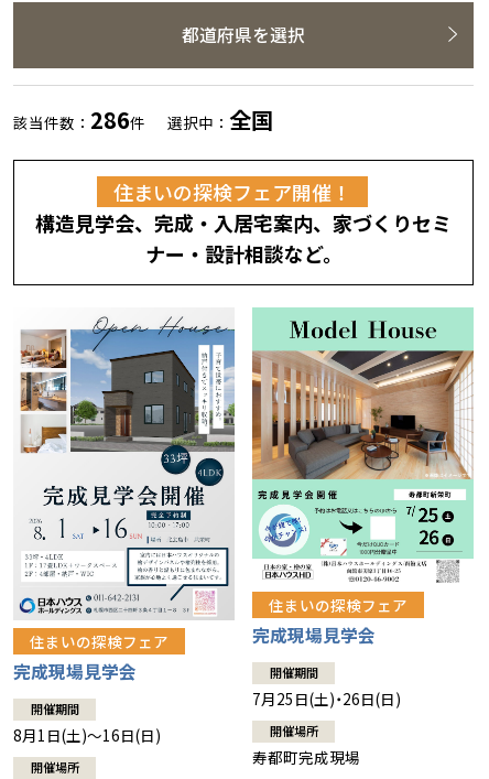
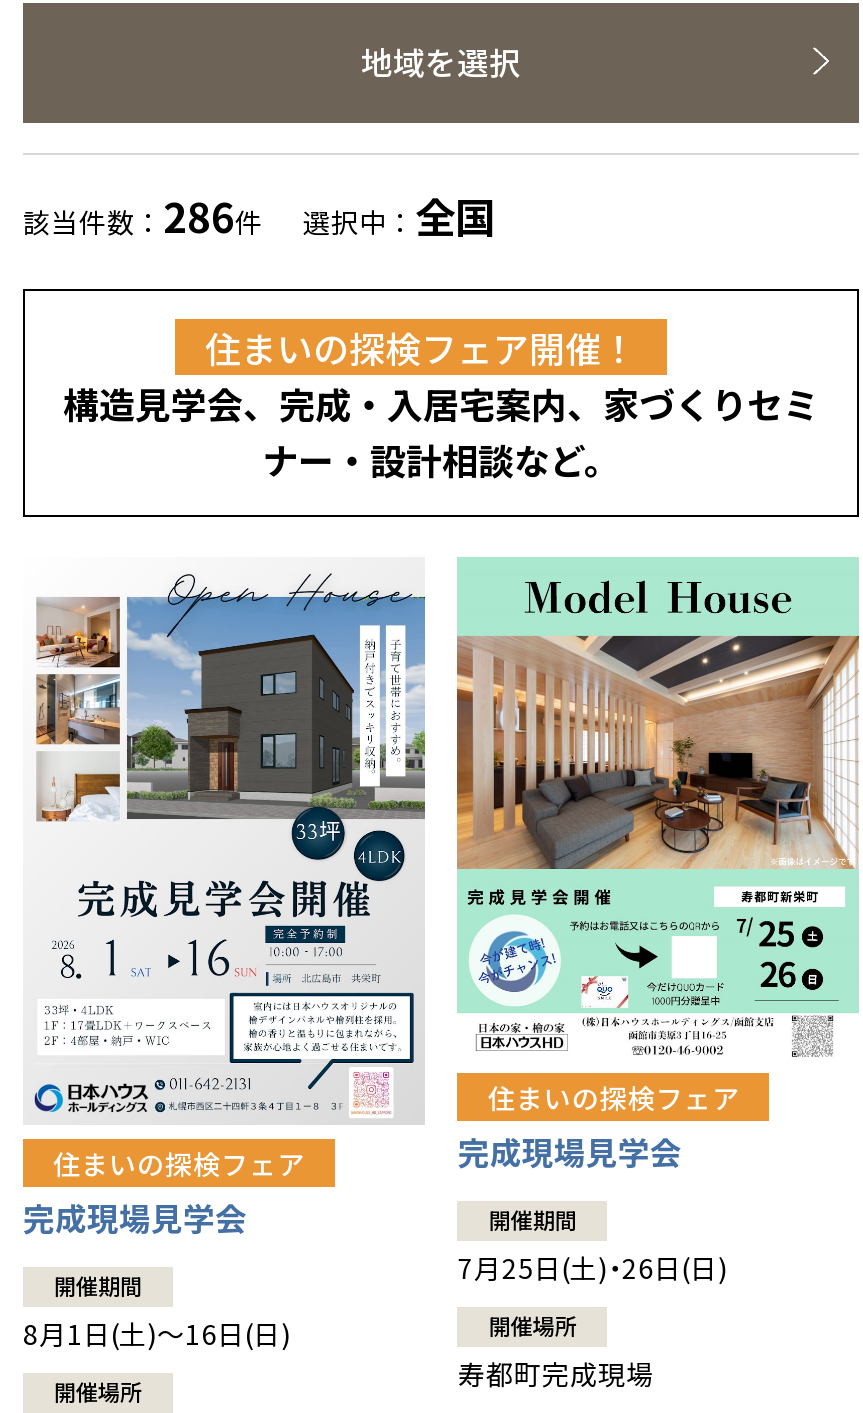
- 都道府県を選択
+ 地域を選択
